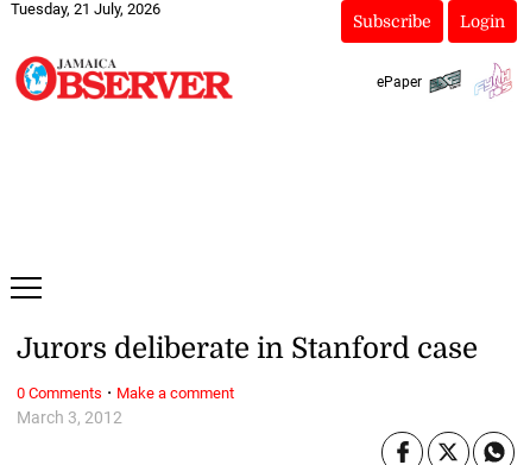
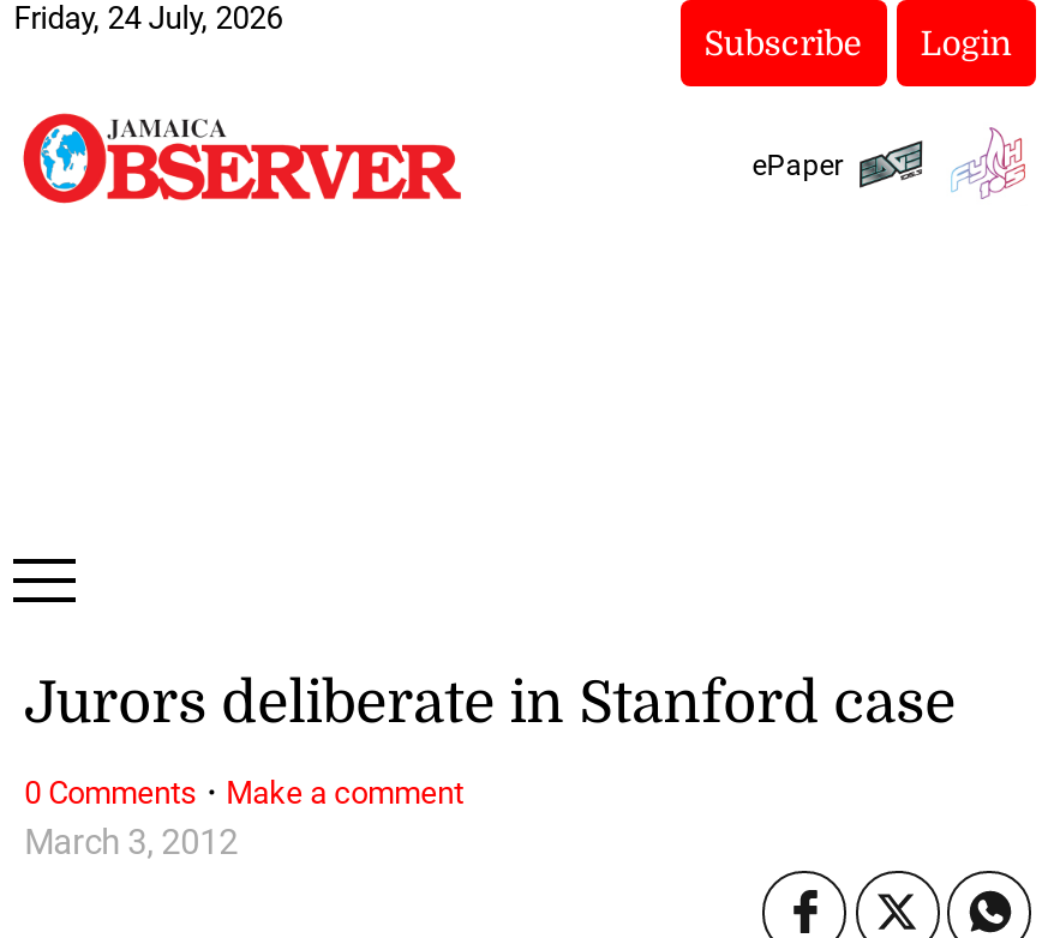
- Tuesday, 21 July, 2026
+ Friday, 24 July, 2026
